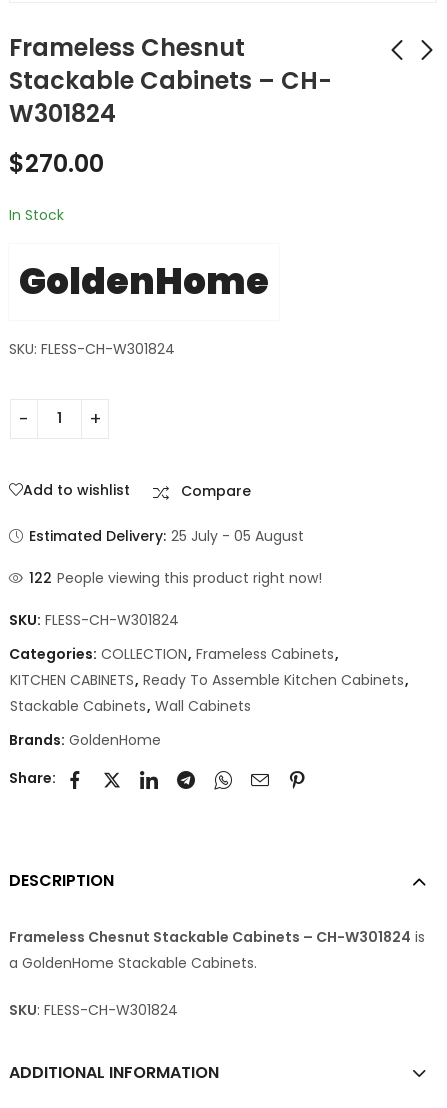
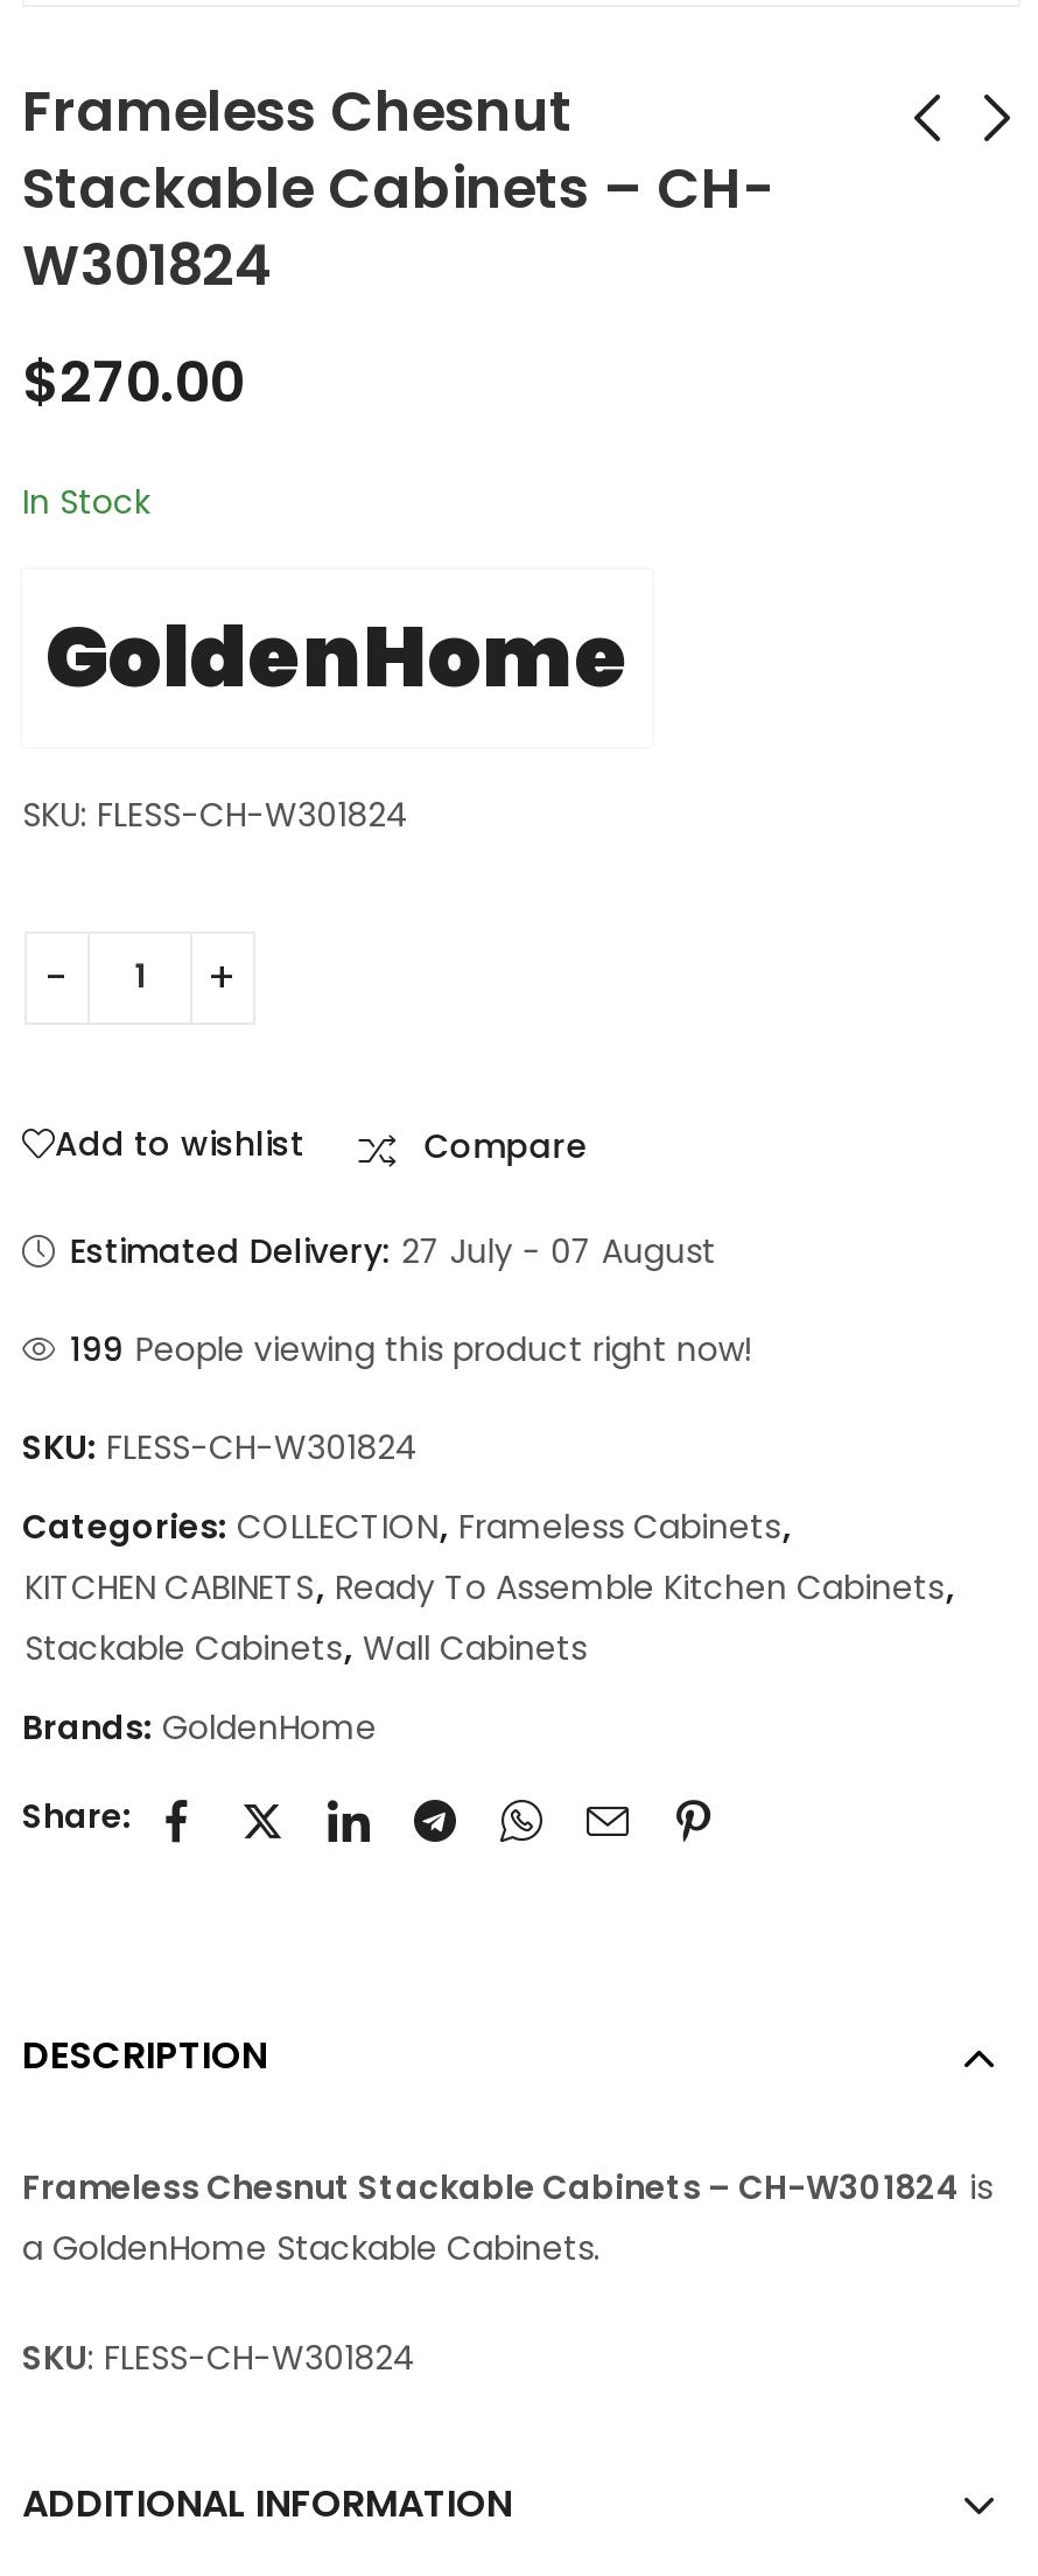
- Estimated Delivery: 25 July - 05 August
+ Estimated Delivery: 27 July - 07 August

- 122 People viewing this product right now!
+ 199 People viewing this product right now!
